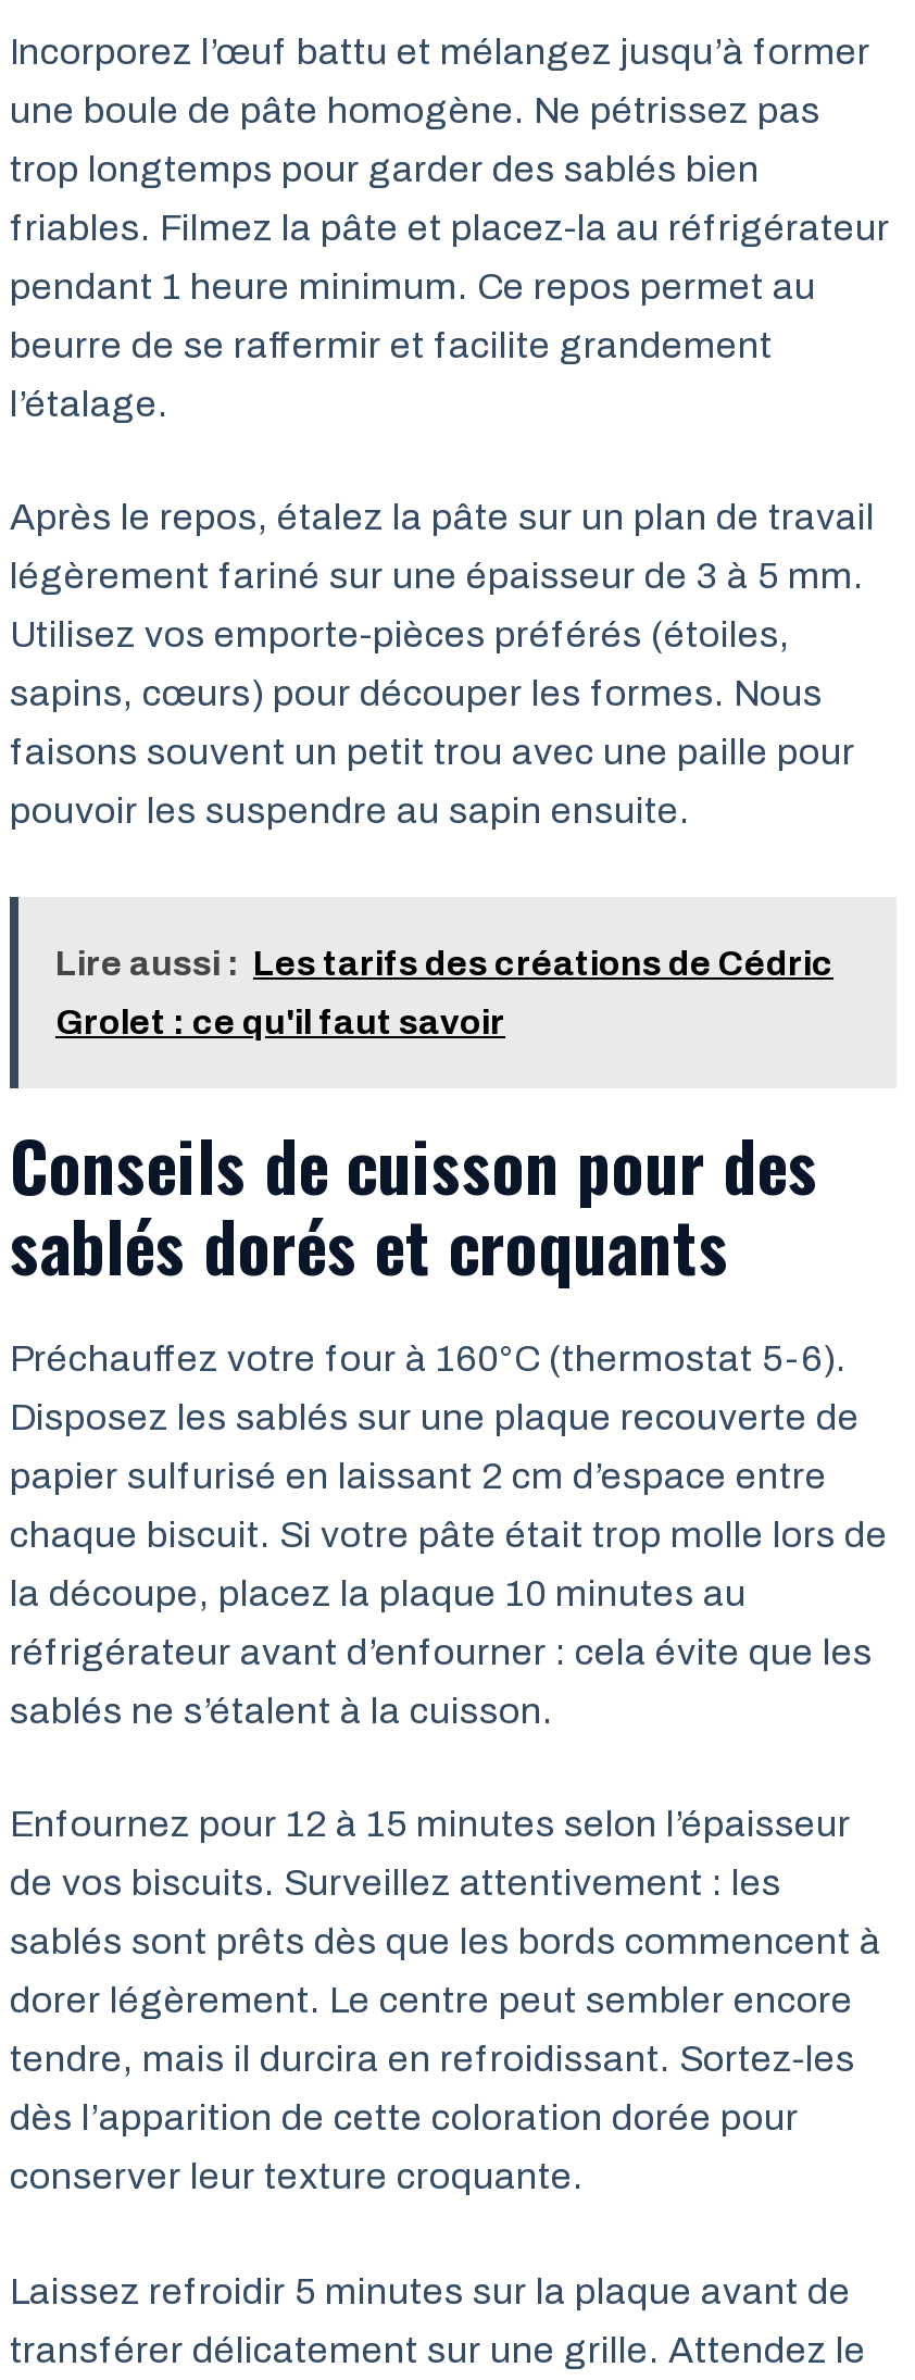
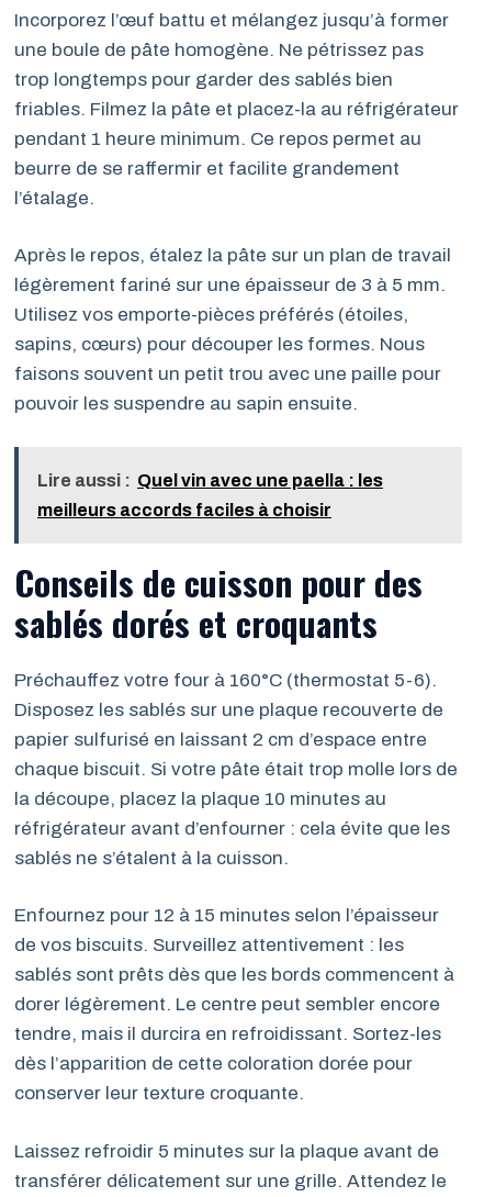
- Lire aussi : Les tarifs des créations de Cédric
+ Lire aussi : Quel vin avec une paella : les

- Grolet : ce qu'il faut savoir
+ meilleurs accords faciles à choisir
